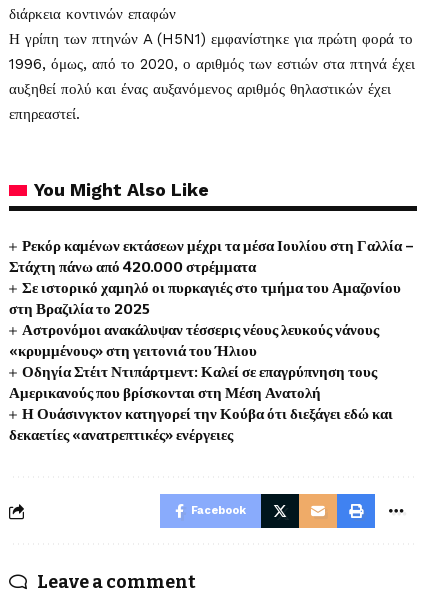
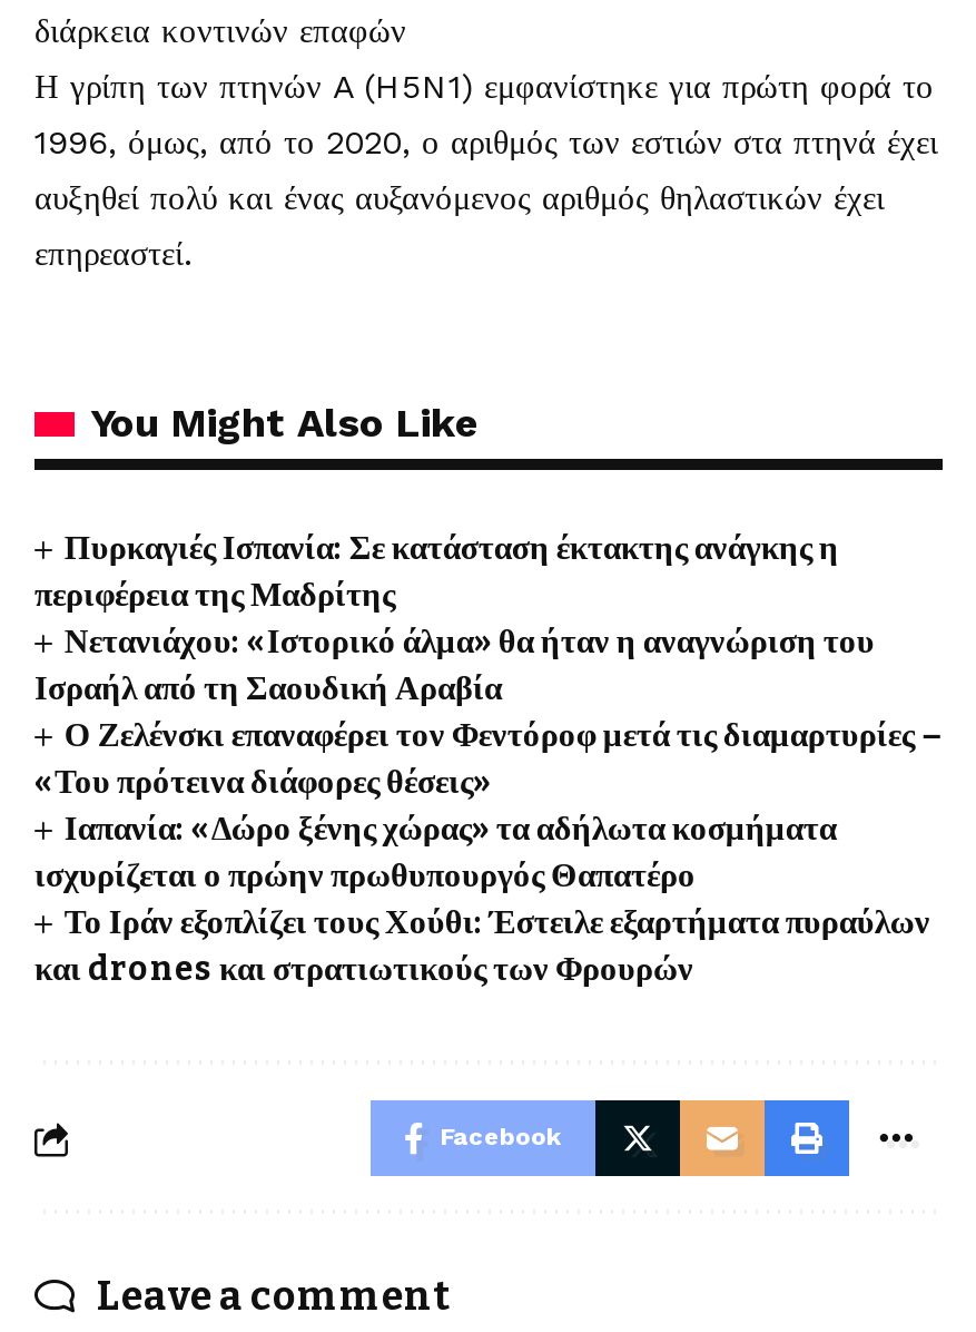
- Ρεκόρ καμένων εκτάσεων μέχρι τα μέσα Ιουλίου στη Γαλλία –
- Στάχτη πάνω από 420.000 στρέμματα
- Σε ιστορικό χαμηλό οι πυρκαγιές στο τμήμα του Αμαζονίου
- στη Βραζιλία το 2025
- Αστρονόμοι ανακάλυψαν τέσσερις νέους λευκούς νάνους
- «κρυμμένους» στη γειτονιά του Ήλιου
- Οδηγία Στέιτ Ντιπάρτμεντ: Καλεί σε επαγρύπνηση τους
- Αμερικανούς που βρίσκονται στη Μέση Ανατολή
- Η Ουάσινγκτον κατηγορεί την Κούβα ότι διεξάγει εδώ και
- δεκαετίες «ανατρεπτικές» ενέργειες
+ Πυρκαγιές Ισπανία: Σε κατάσταση έκτακτης ανάγκης η
+ περιφέρεια της Μαδρίτης
+ Νετανιάχου: «Ιστορικό άλμα» θα ήταν η αναγνώριση του
+ Ισραήλ από τη Σαουδική Αραβία
+ Ο Ζελένσκι επαναφέρει τον Φεντόροφ μετά τις διαμαρτυρίες –
+ «Του πρότεινα διάφορες θέσεις»
+ Ιαπανία: «Δώρο ξένης χώρας» τα αδήλωτα κοσμήματα
+ ισχυρίζεται ο πρώην πρωθυπουργός Θαπατέρο
+ Το Ιράν εξοπλίζει τους Χούθι: Έστειλε εξαρτήματα πυραύλων
+ και drones και στρατιωτικούς των Φρουρών
